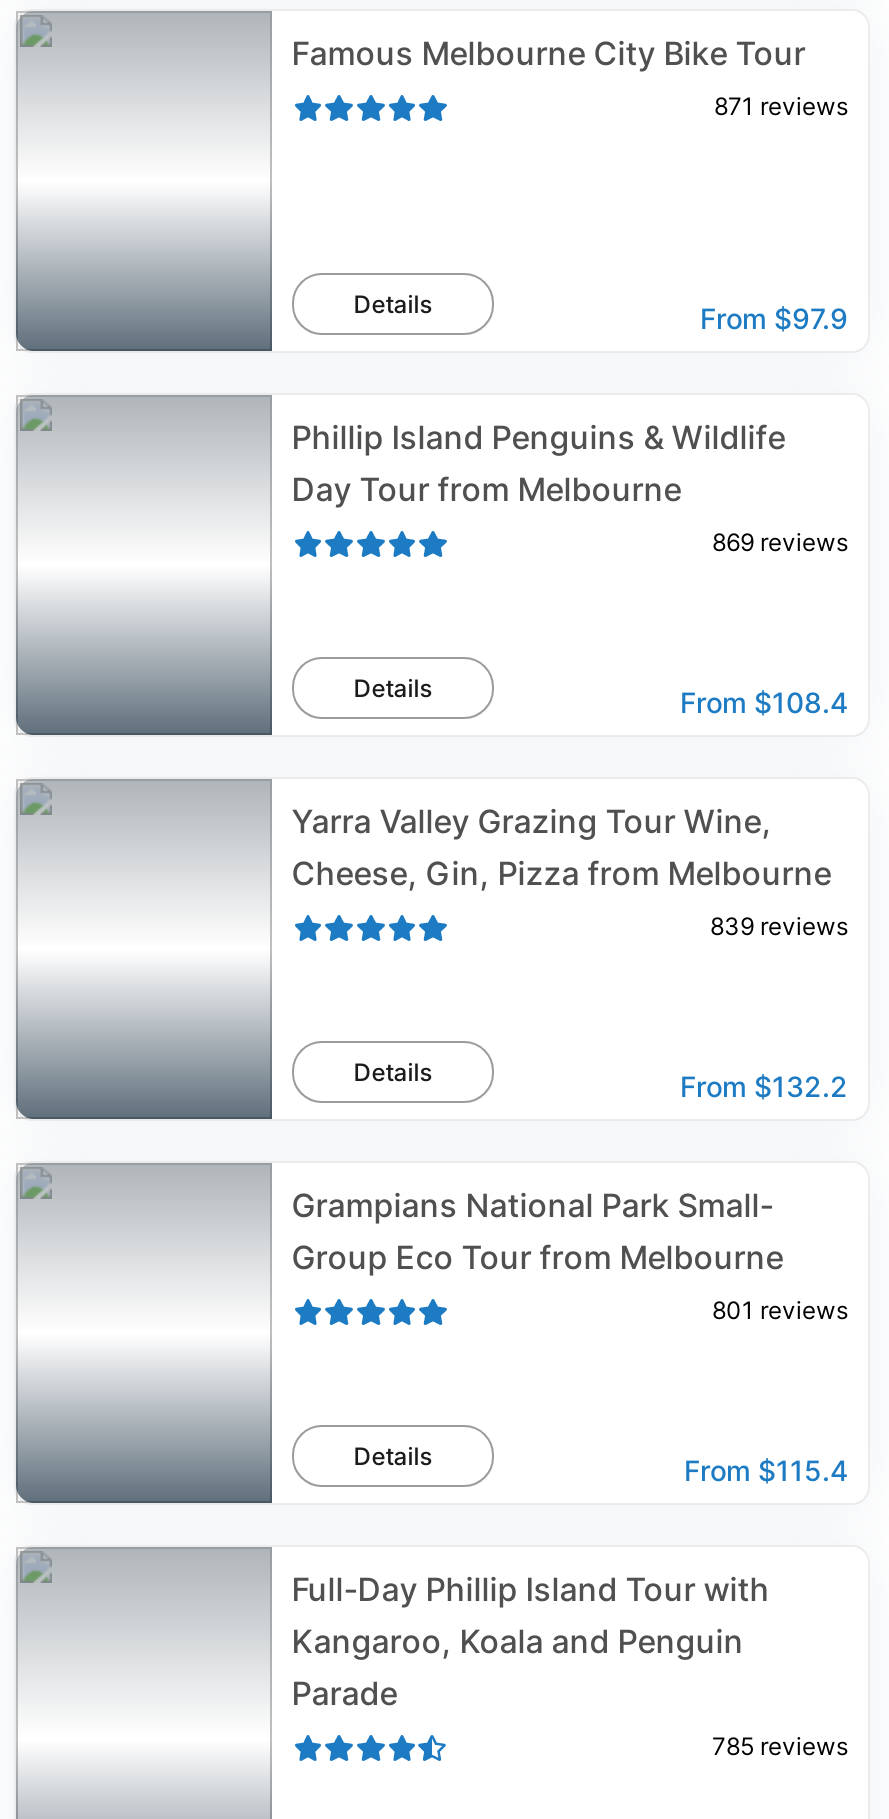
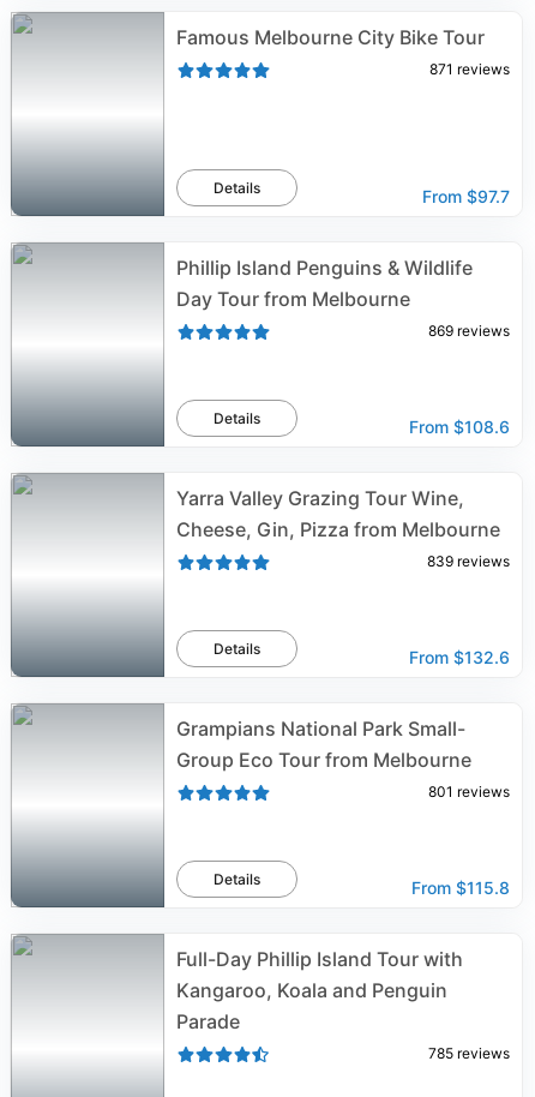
- From $97.9
+ From $97.7

- From $108.4
+ From $108.6

- From $132.2
+ From $132.6

- From $115.4
+ From $115.8
